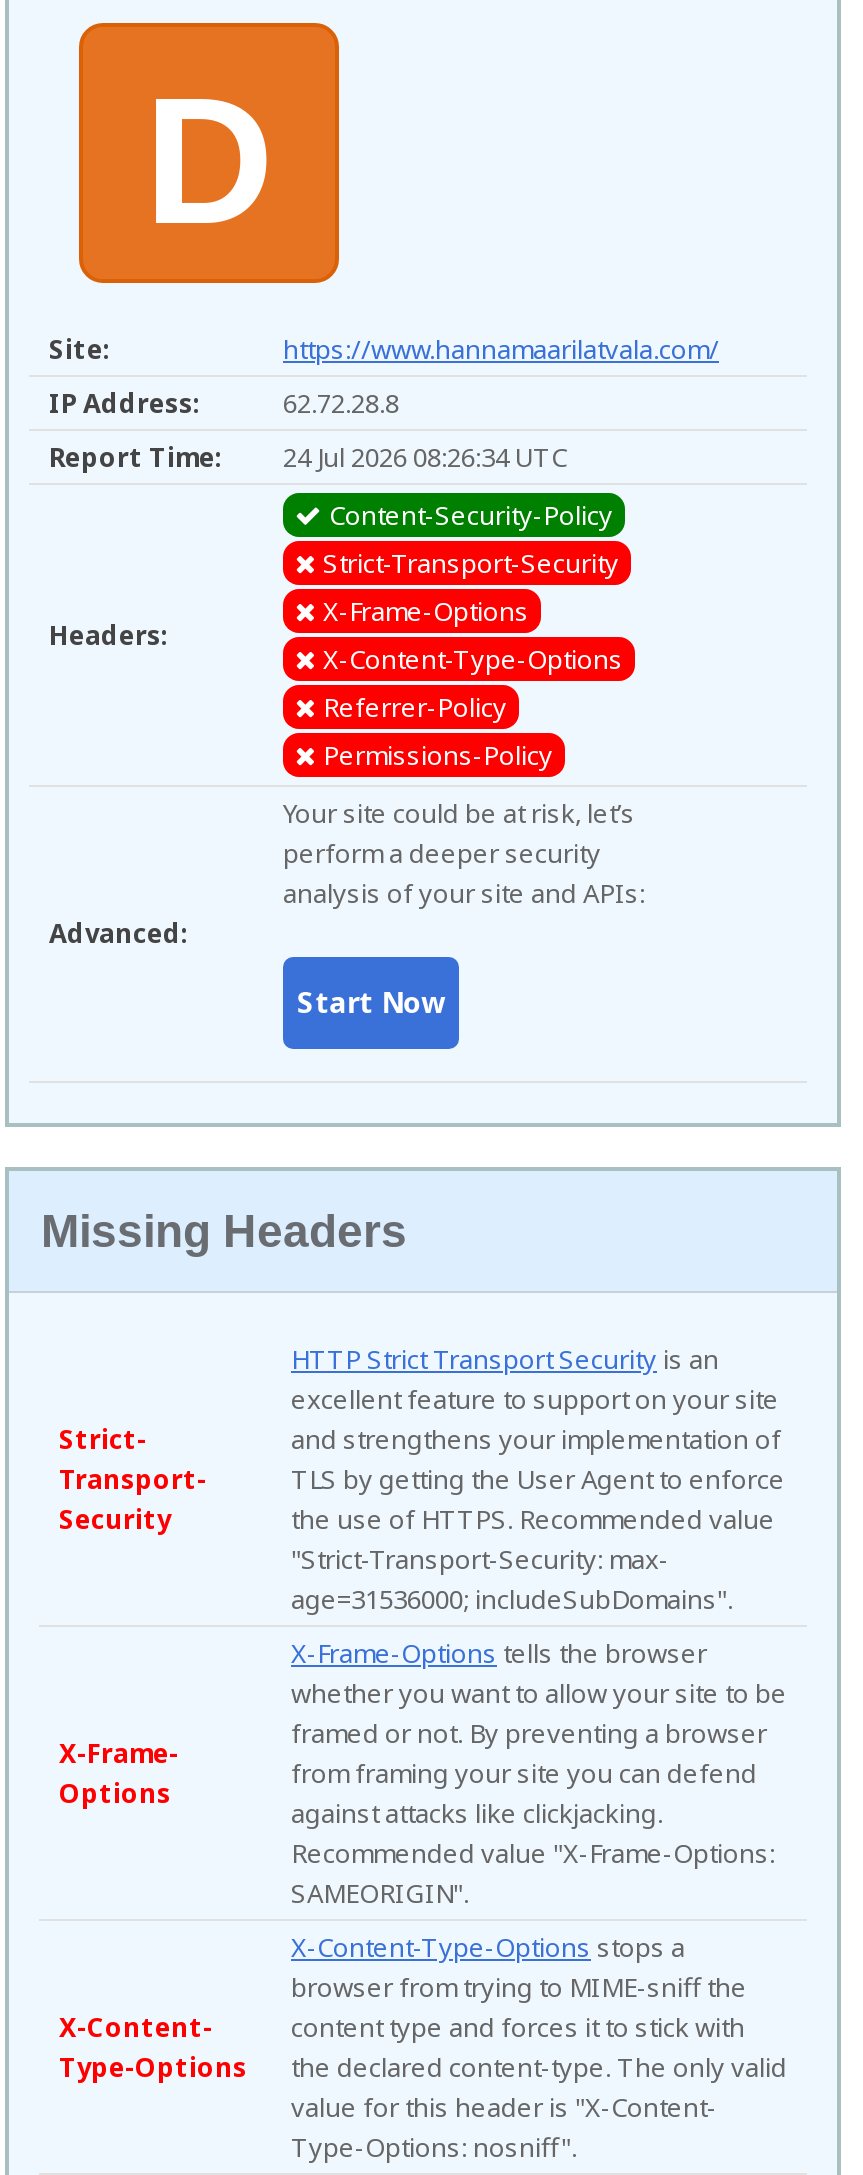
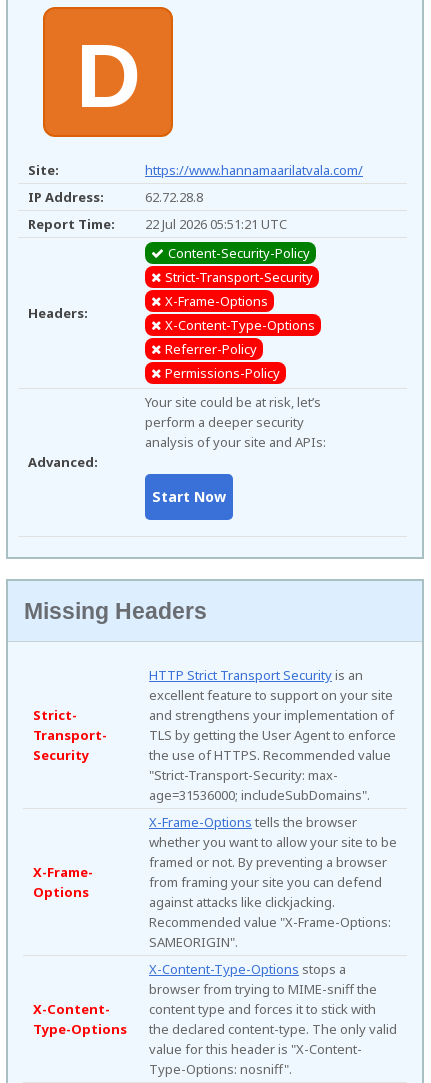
- Report Time: 24 Jul 2026 08:26:34 UTC
+ Report Time: 22 Jul 2026 05:51:21 UTC
